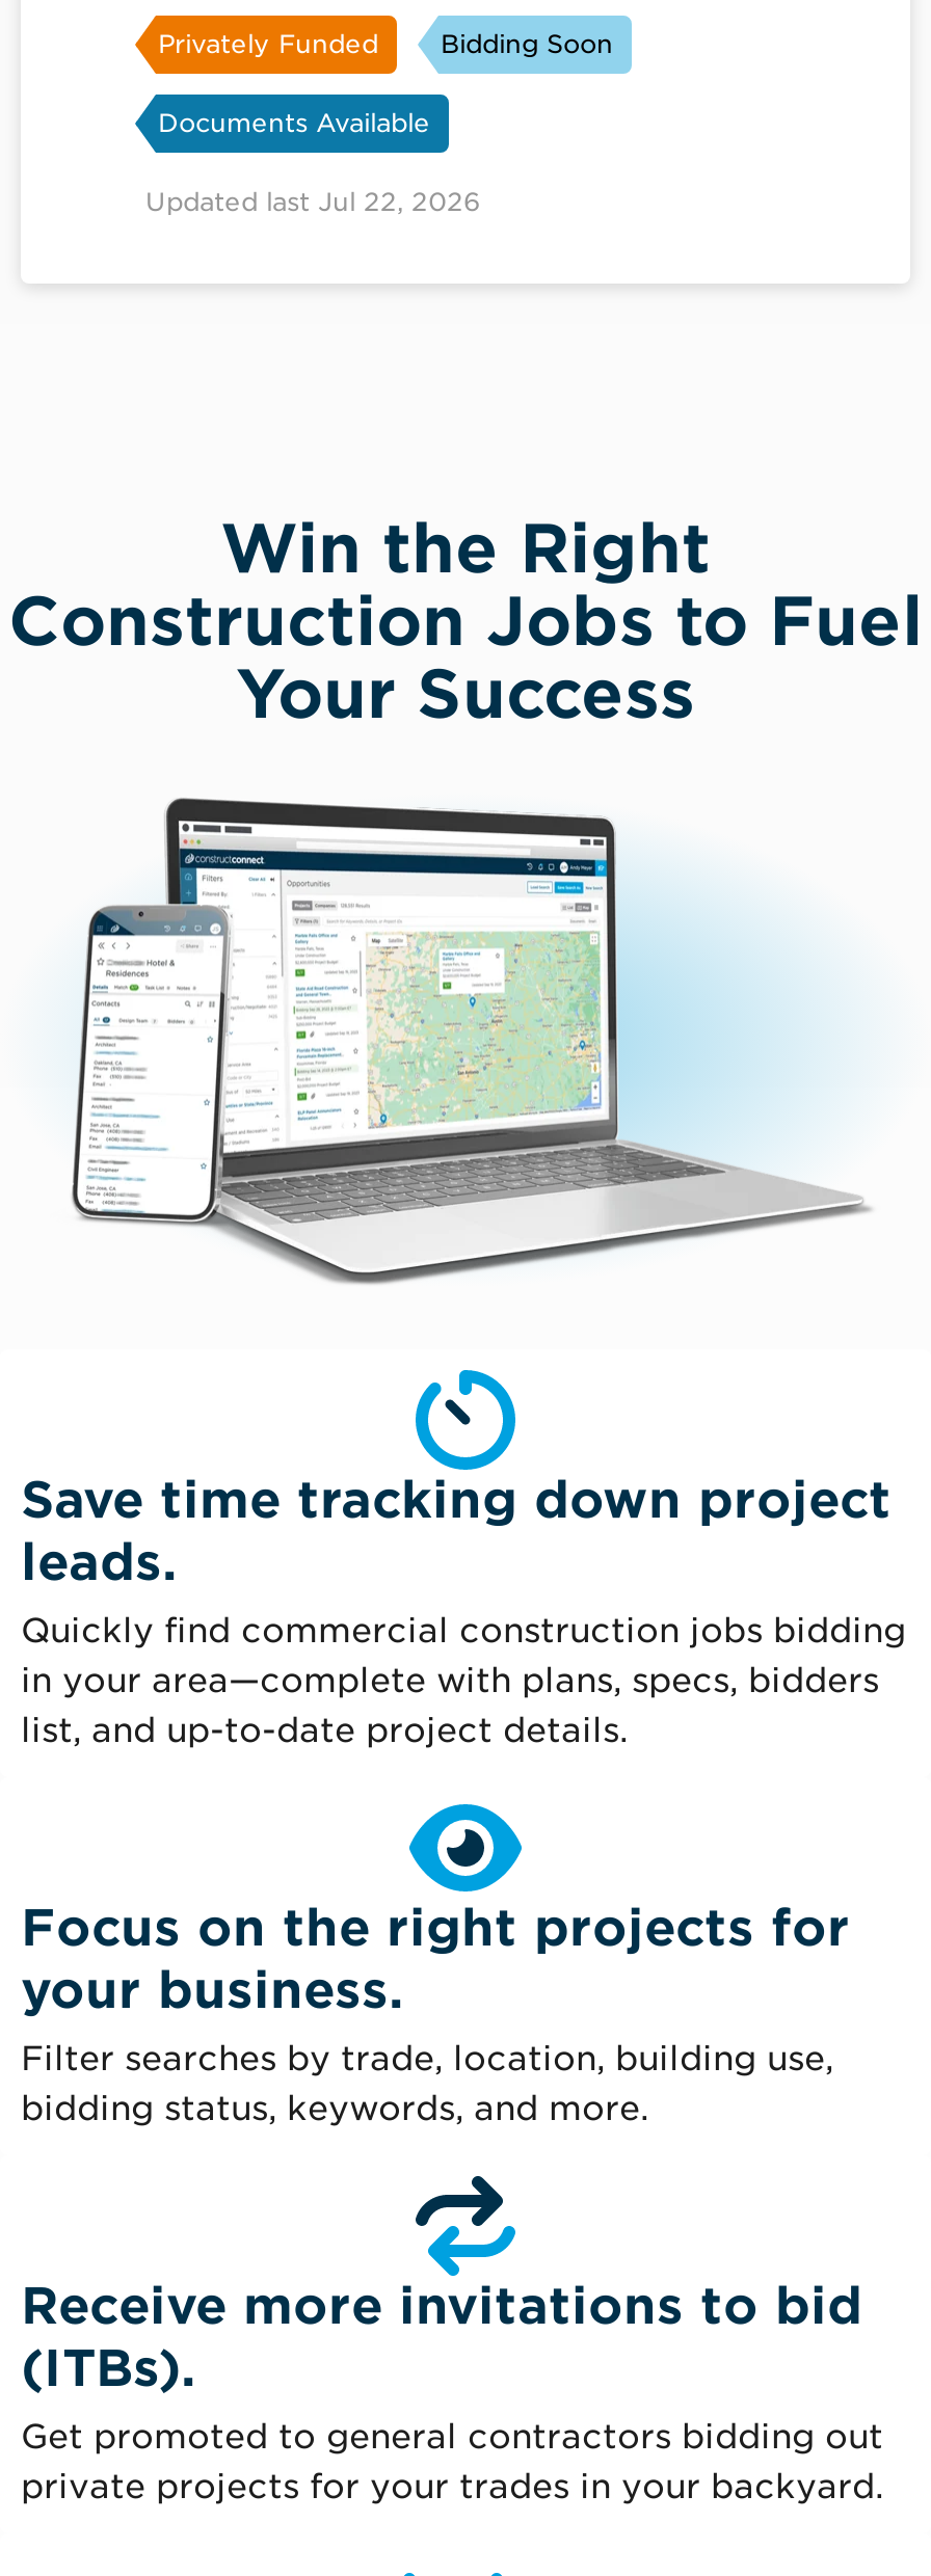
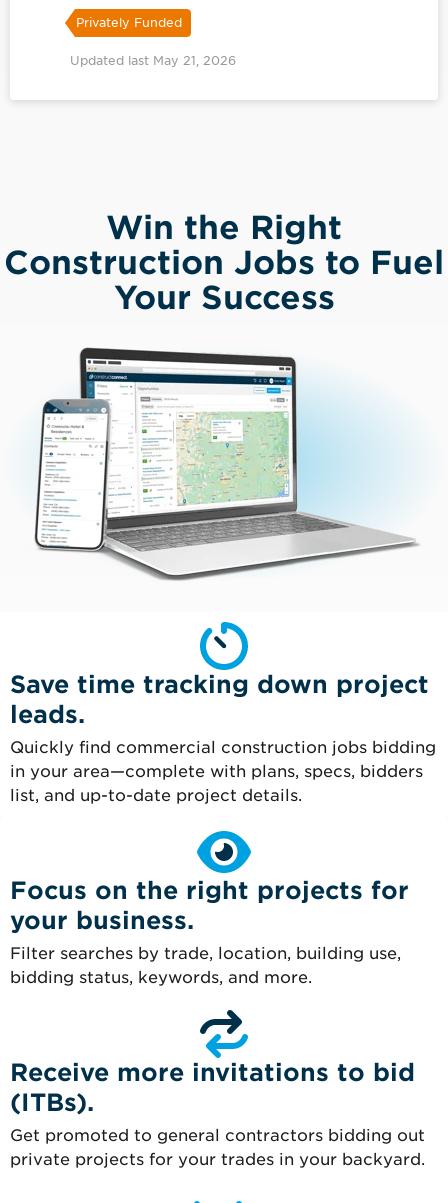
- Bidding Soon
- Documents Available
- Updated last Jul 22, 2026
+ Updated last May 21, 2026
